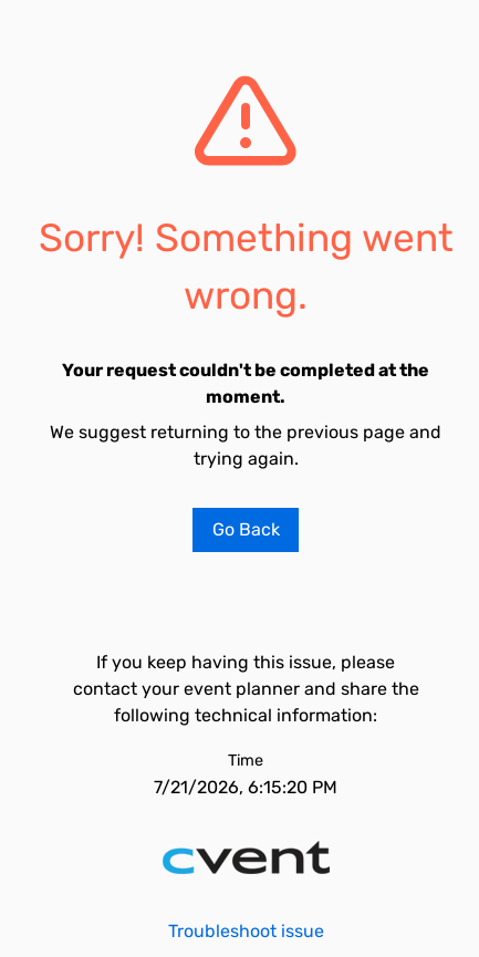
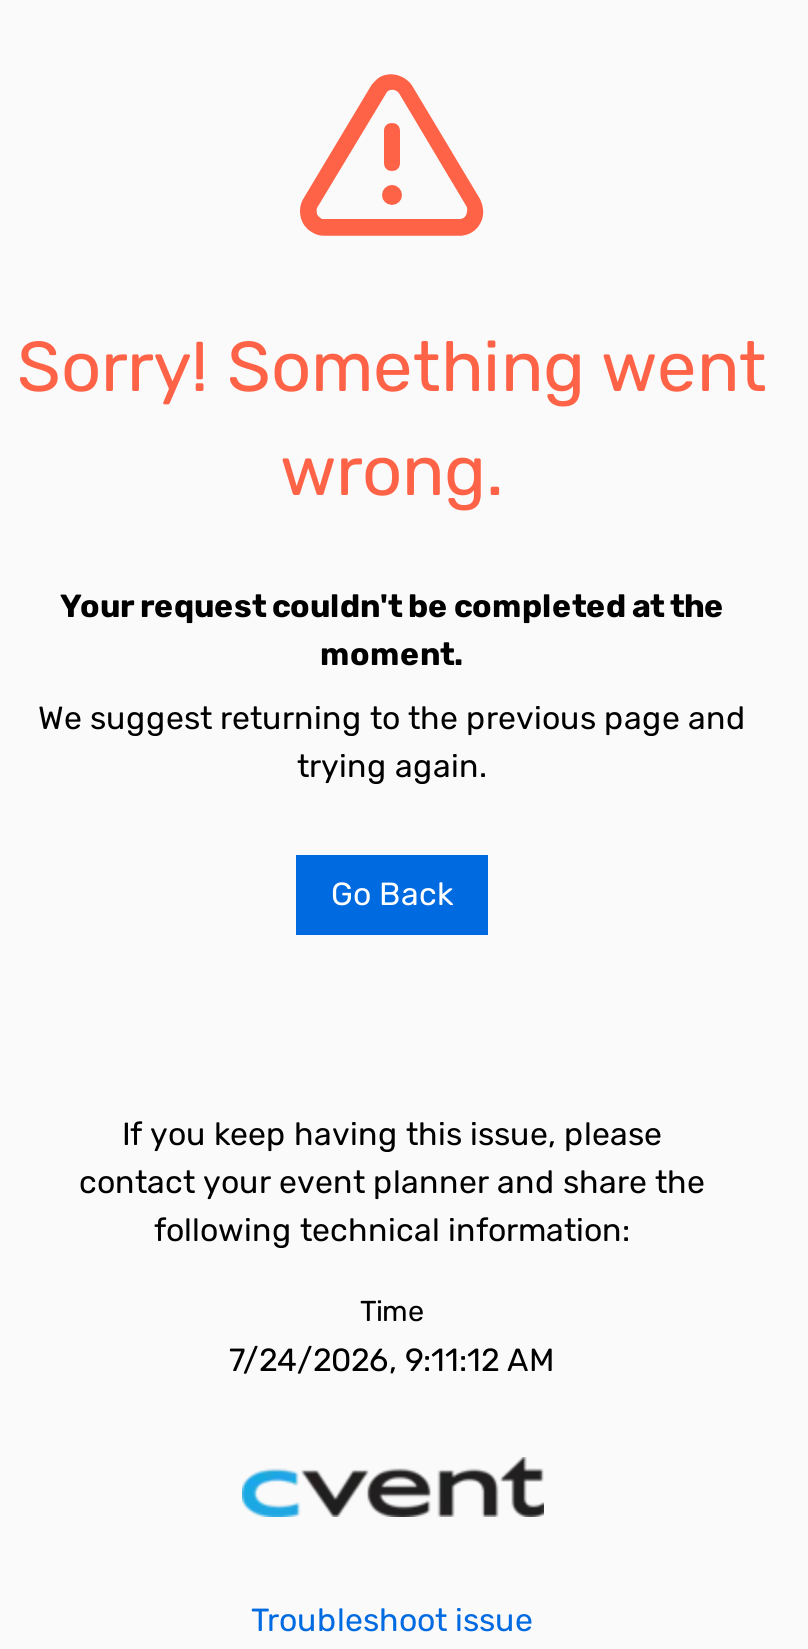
- 7/21/2026, 6:15:20 PM
+ 7/24/2026, 9:11:12 AM
